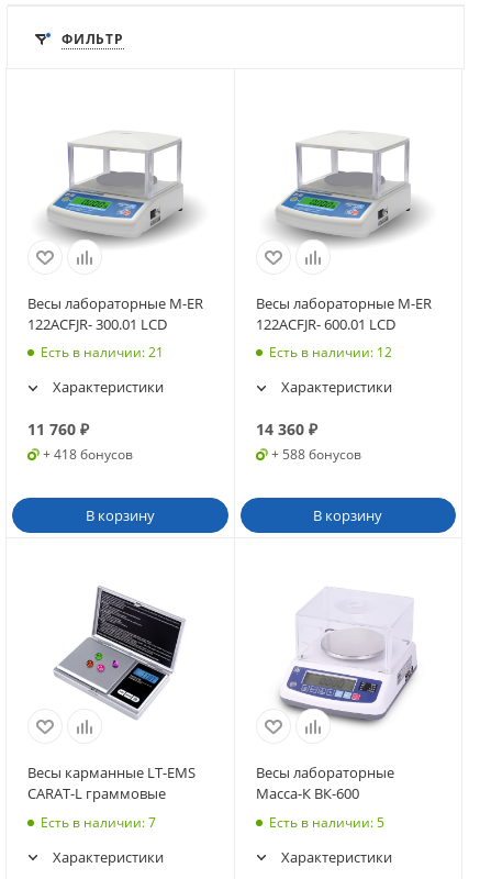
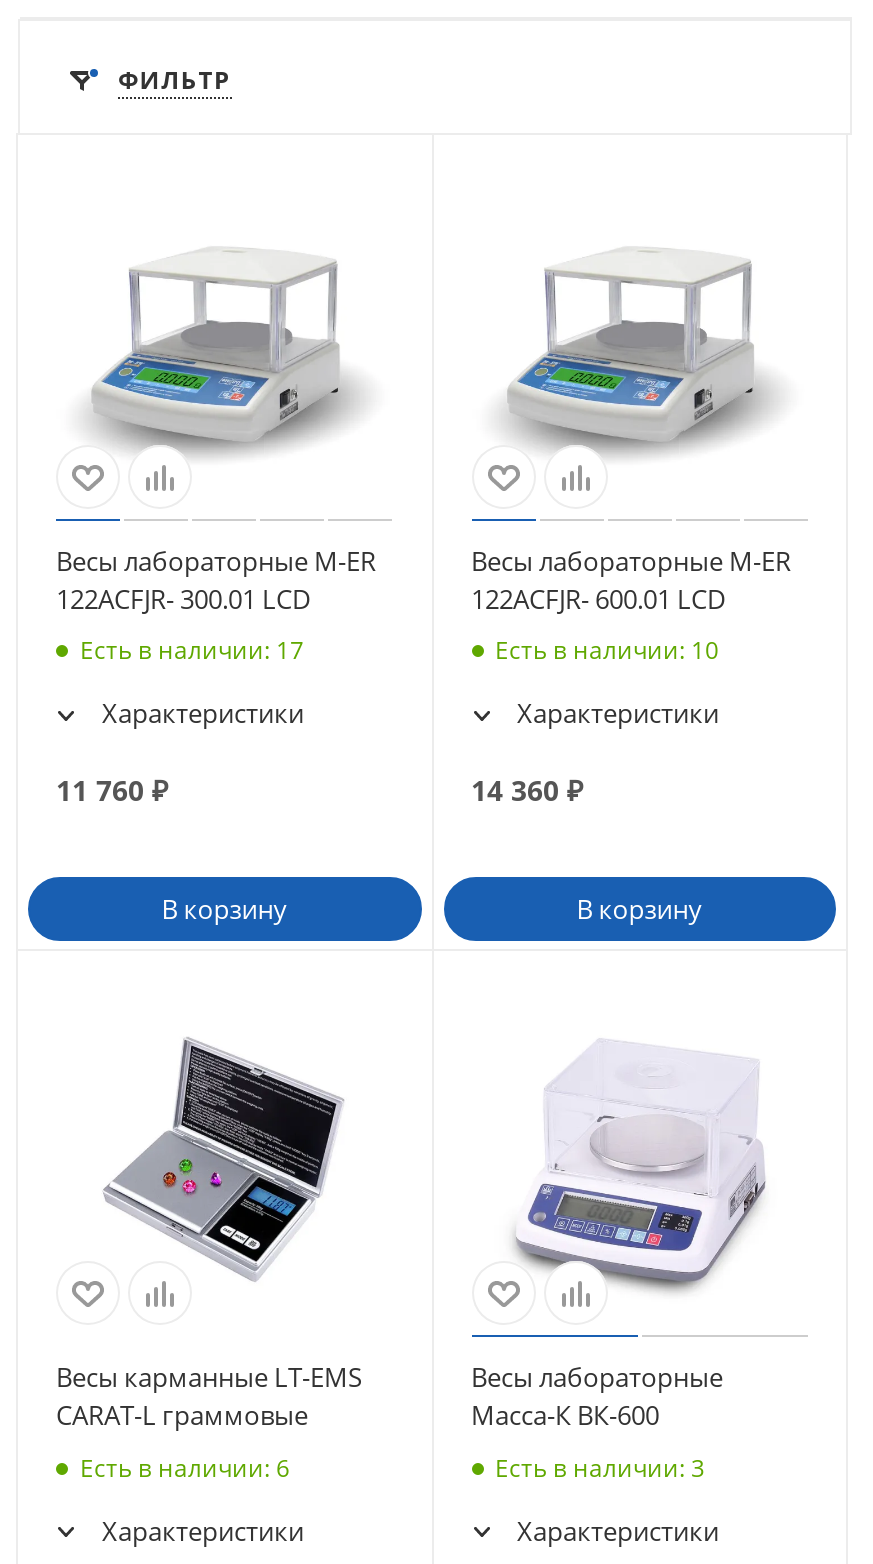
- Есть в наличии: 21
+ Есть в наличии: 17

- Есть в наличии: 12
+ Есть в наличии: 10

- + 418 бонусов

- + 588 бонусов

- Есть в наличии: 7
+ Есть в наличии: 6

- Есть в наличии: 5
+ Есть в наличии: 3
